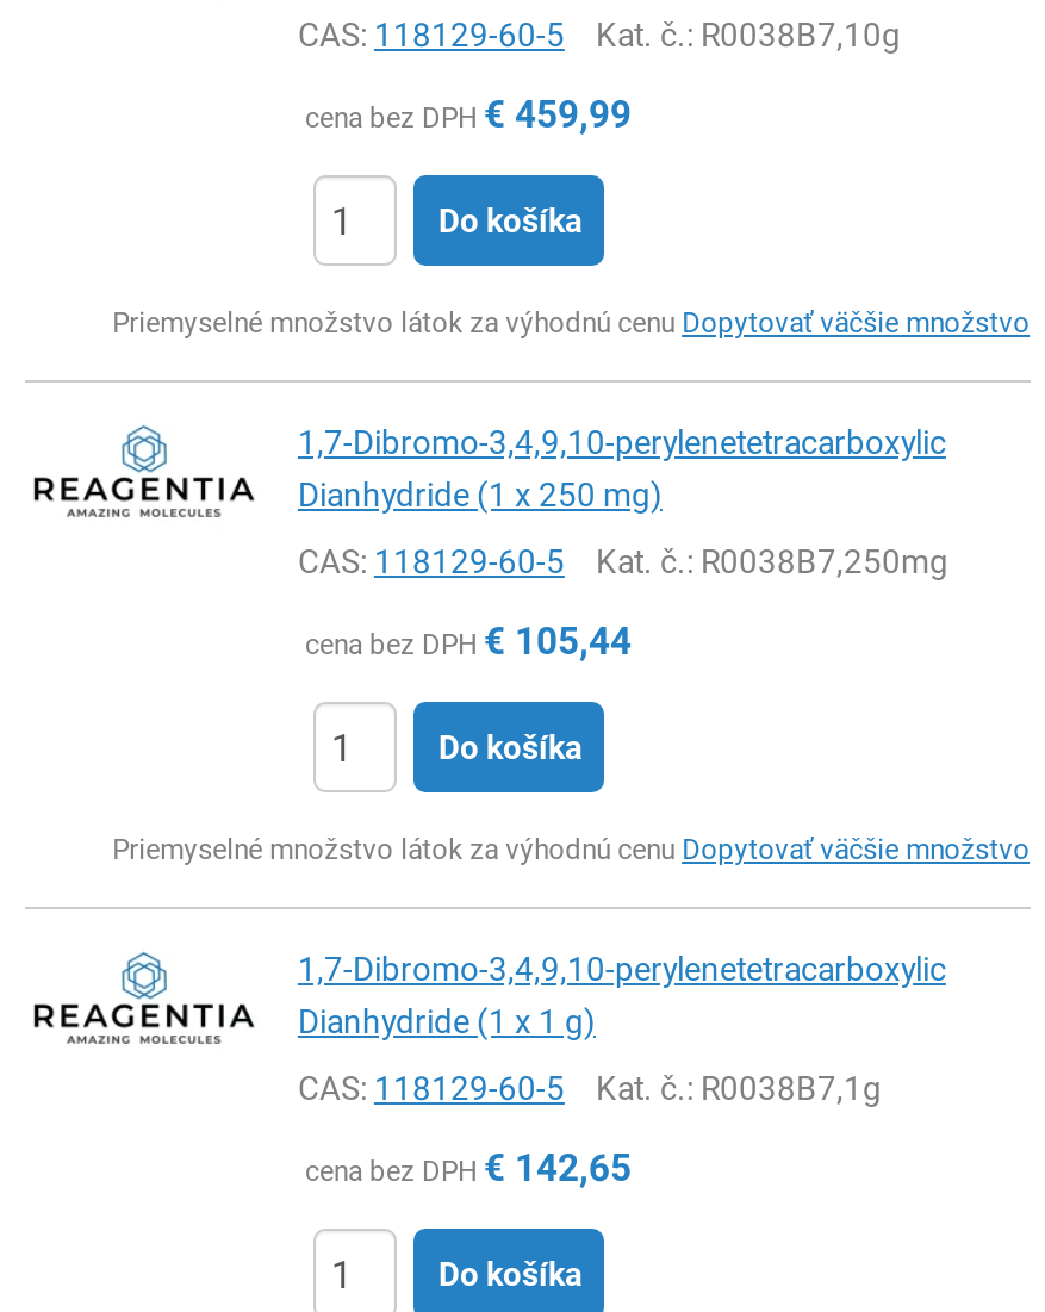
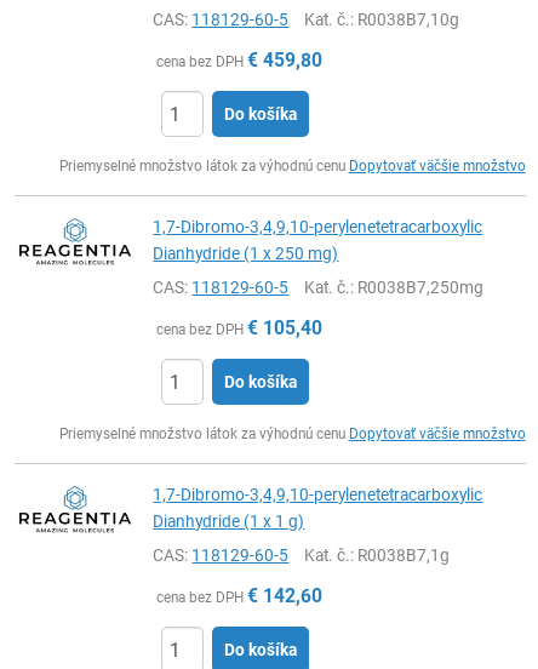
- cena bez DPH €459,99
+ cena bez DPH €459,80

- cena bez DPH €105,44
+ cena bez DPH €105,40

- cena bez DPH €142,65
+ cena bez DPH €142,60
